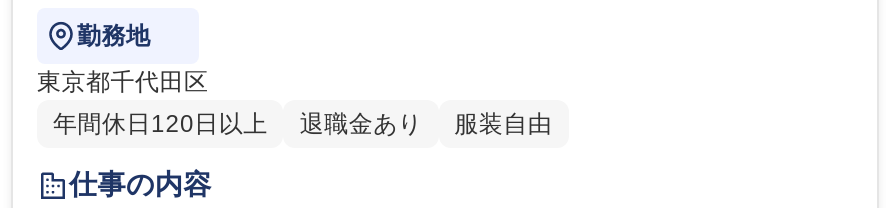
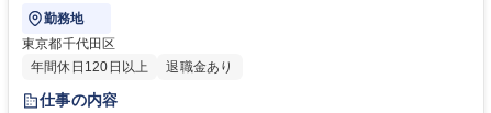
- 服装自由
